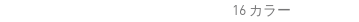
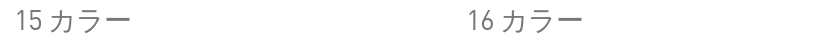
+ 15 カラー
